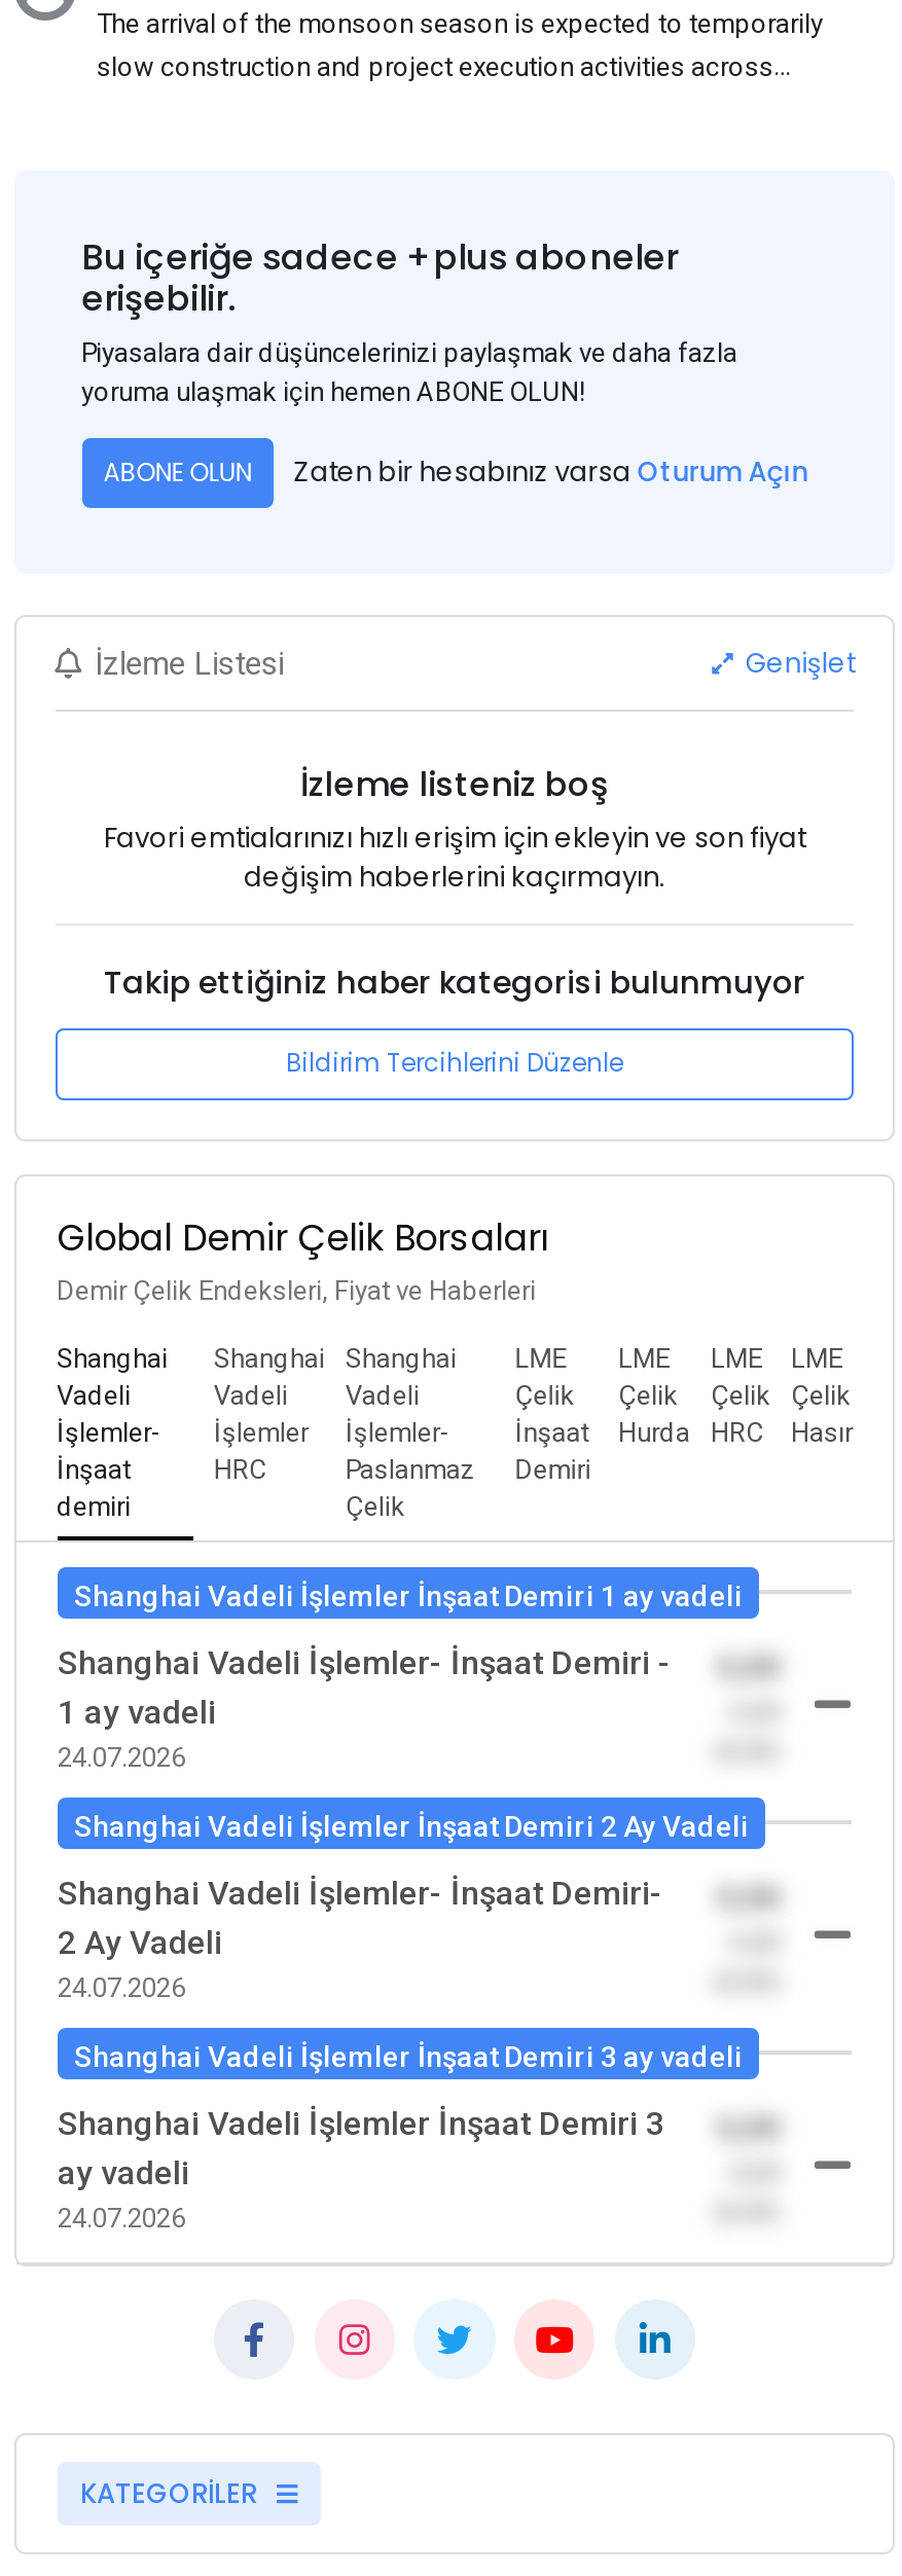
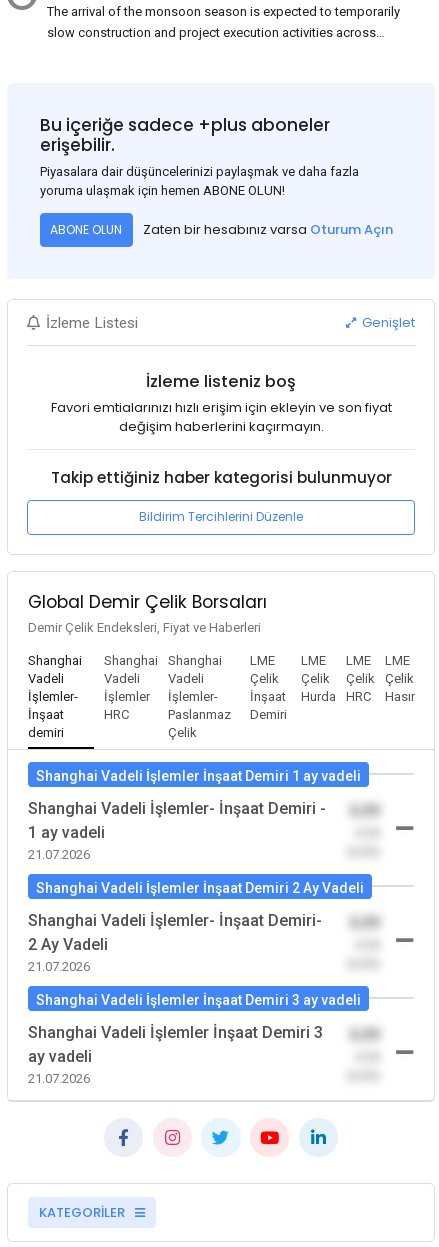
- 24.07.2026
+ 21.07.2026

- 24.07.2026
+ 21.07.2026

- 24.07.2026
+ 21.07.2026
